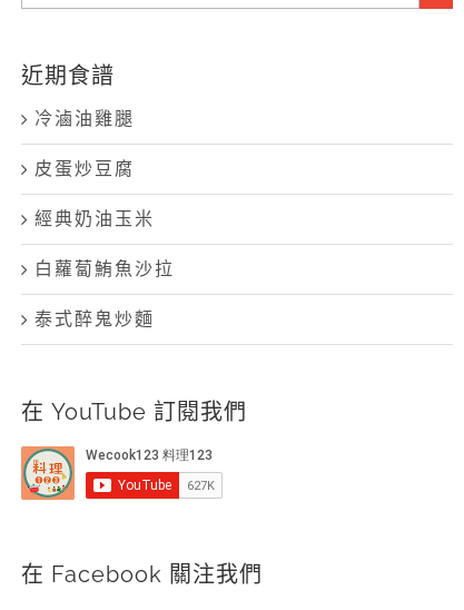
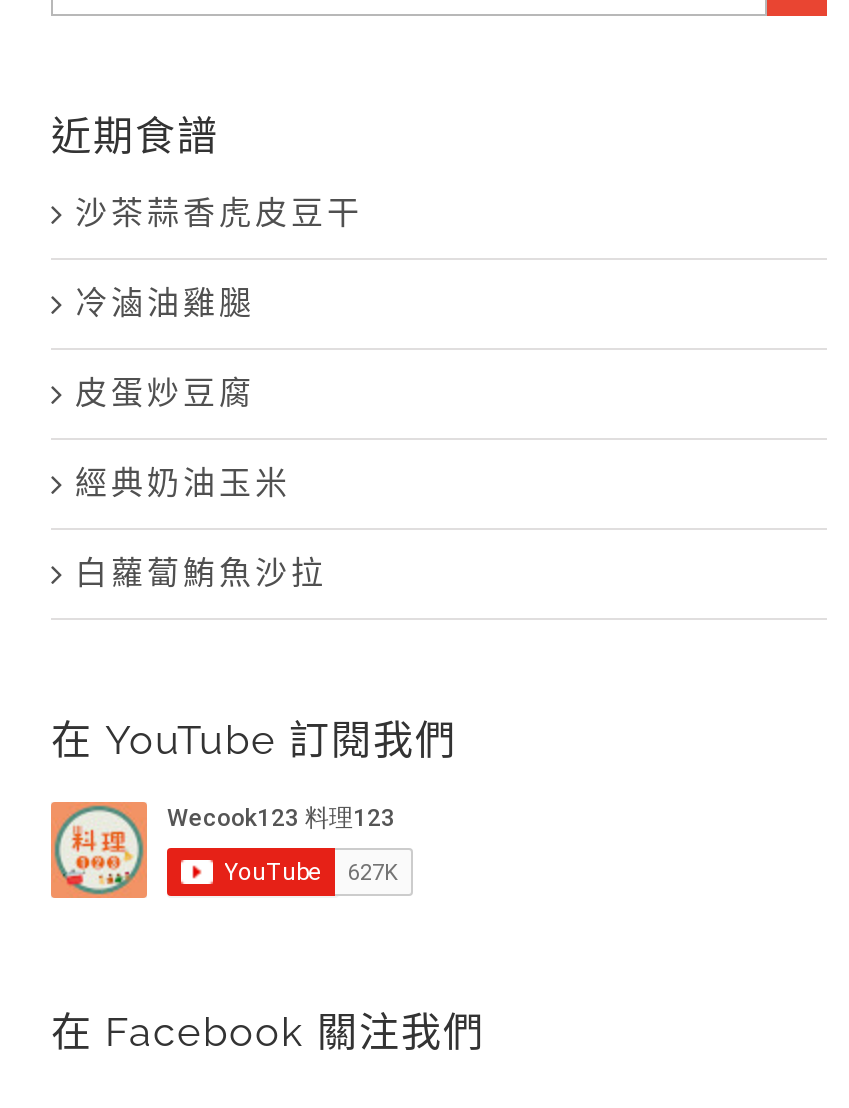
+ 沙茶蒜香虎皮豆干

moved down: 冷滷油雞腿 | 皮蛋炒豆腐 | 經典奶油玉米

- 泰式醉鬼炒麵
